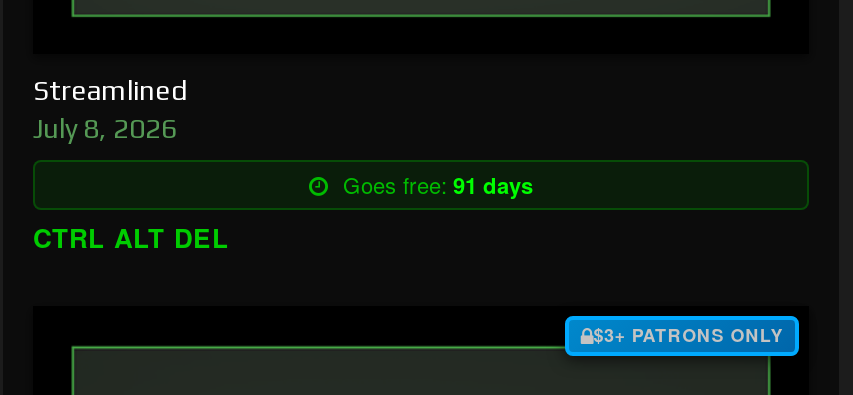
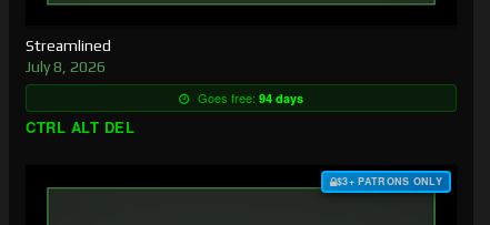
- Goes free: 91 days
+ Goes free: 94 days
